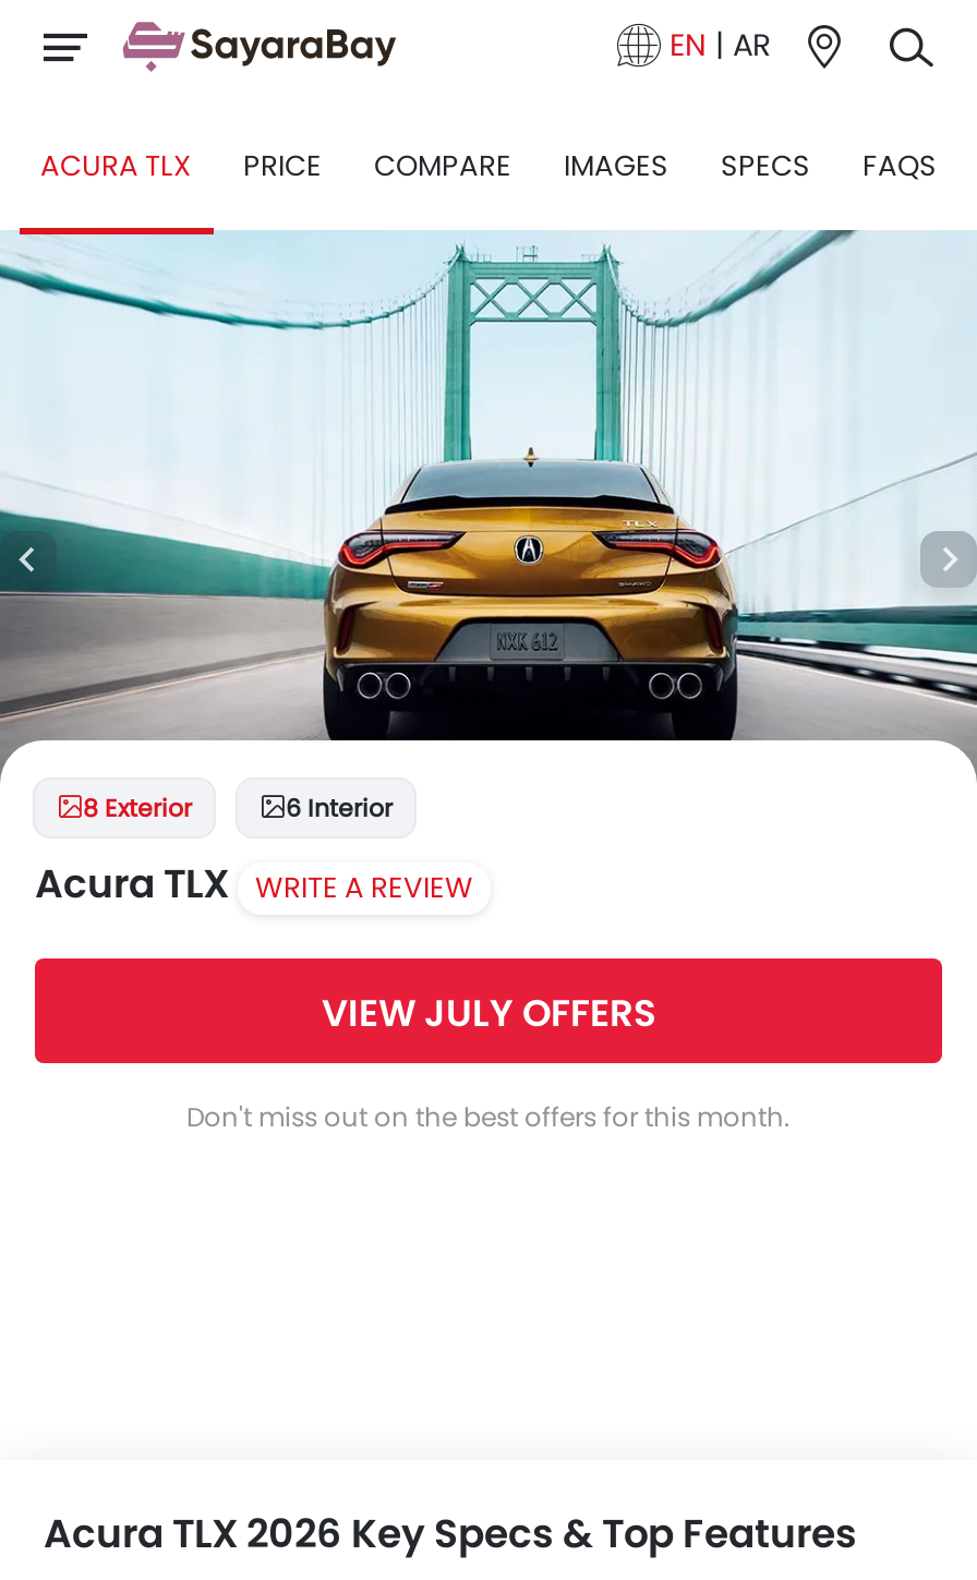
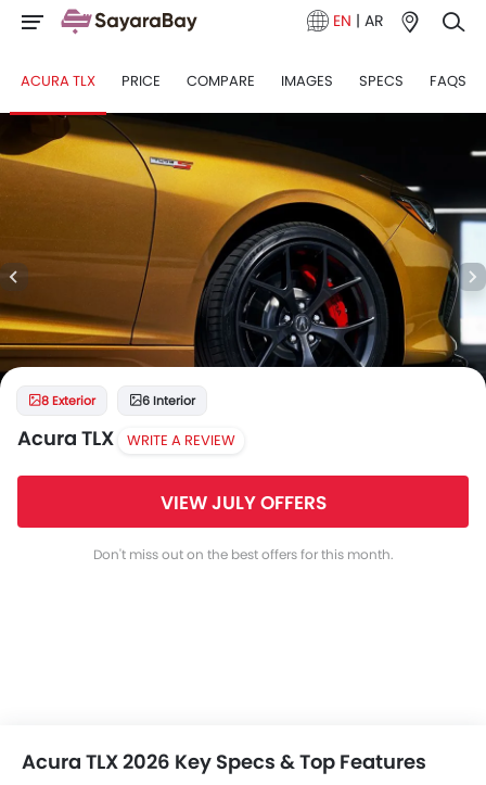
- [image]
+ [image]
